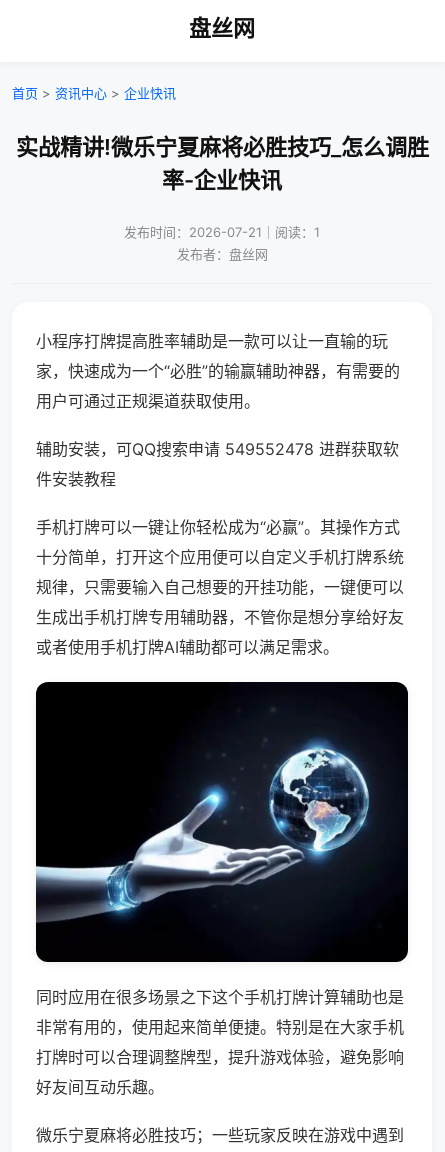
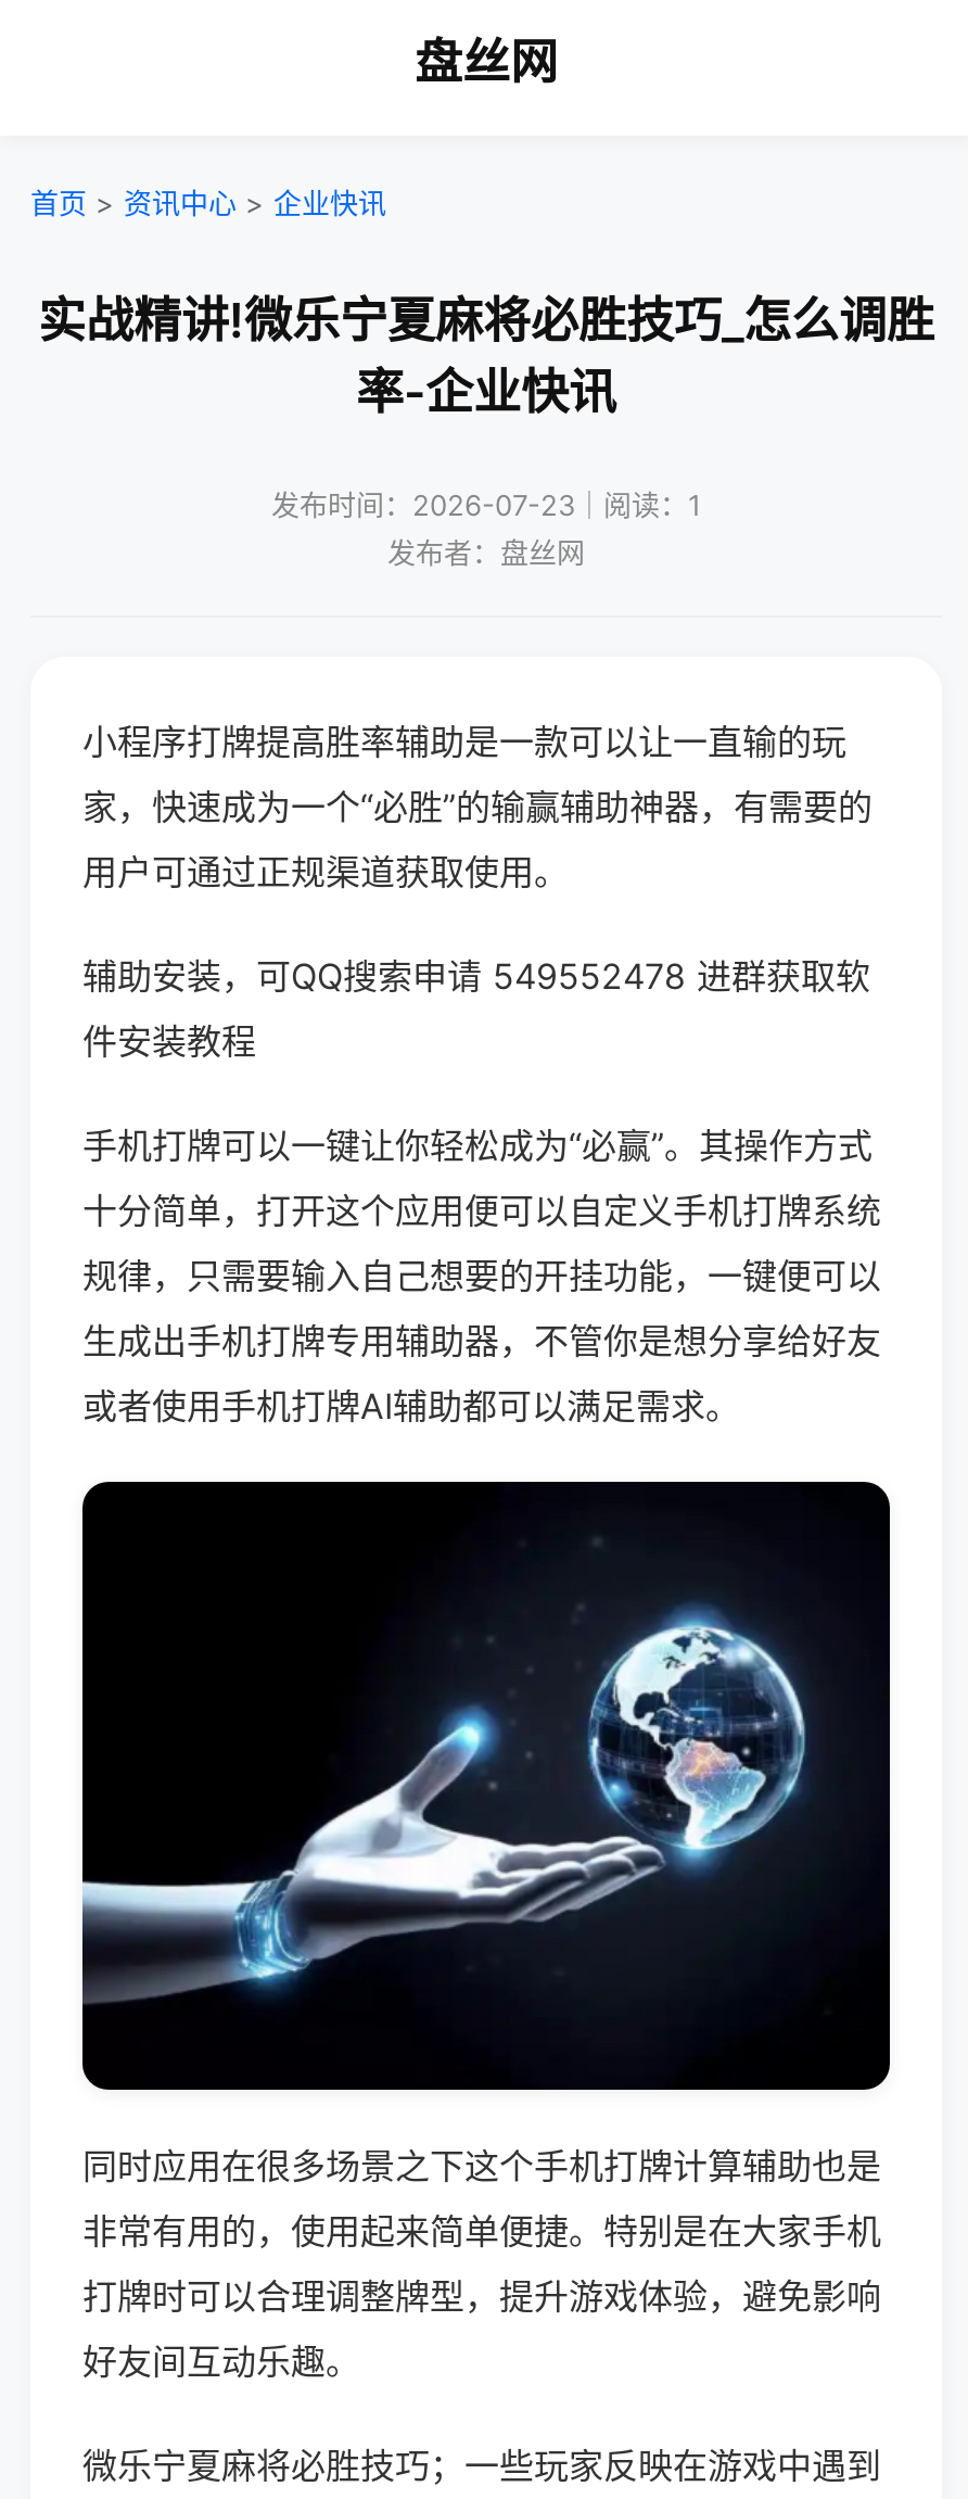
- 发布时间：2026-07-21｜阅读：1
+ 发布时间：2026-07-23｜阅读：1
